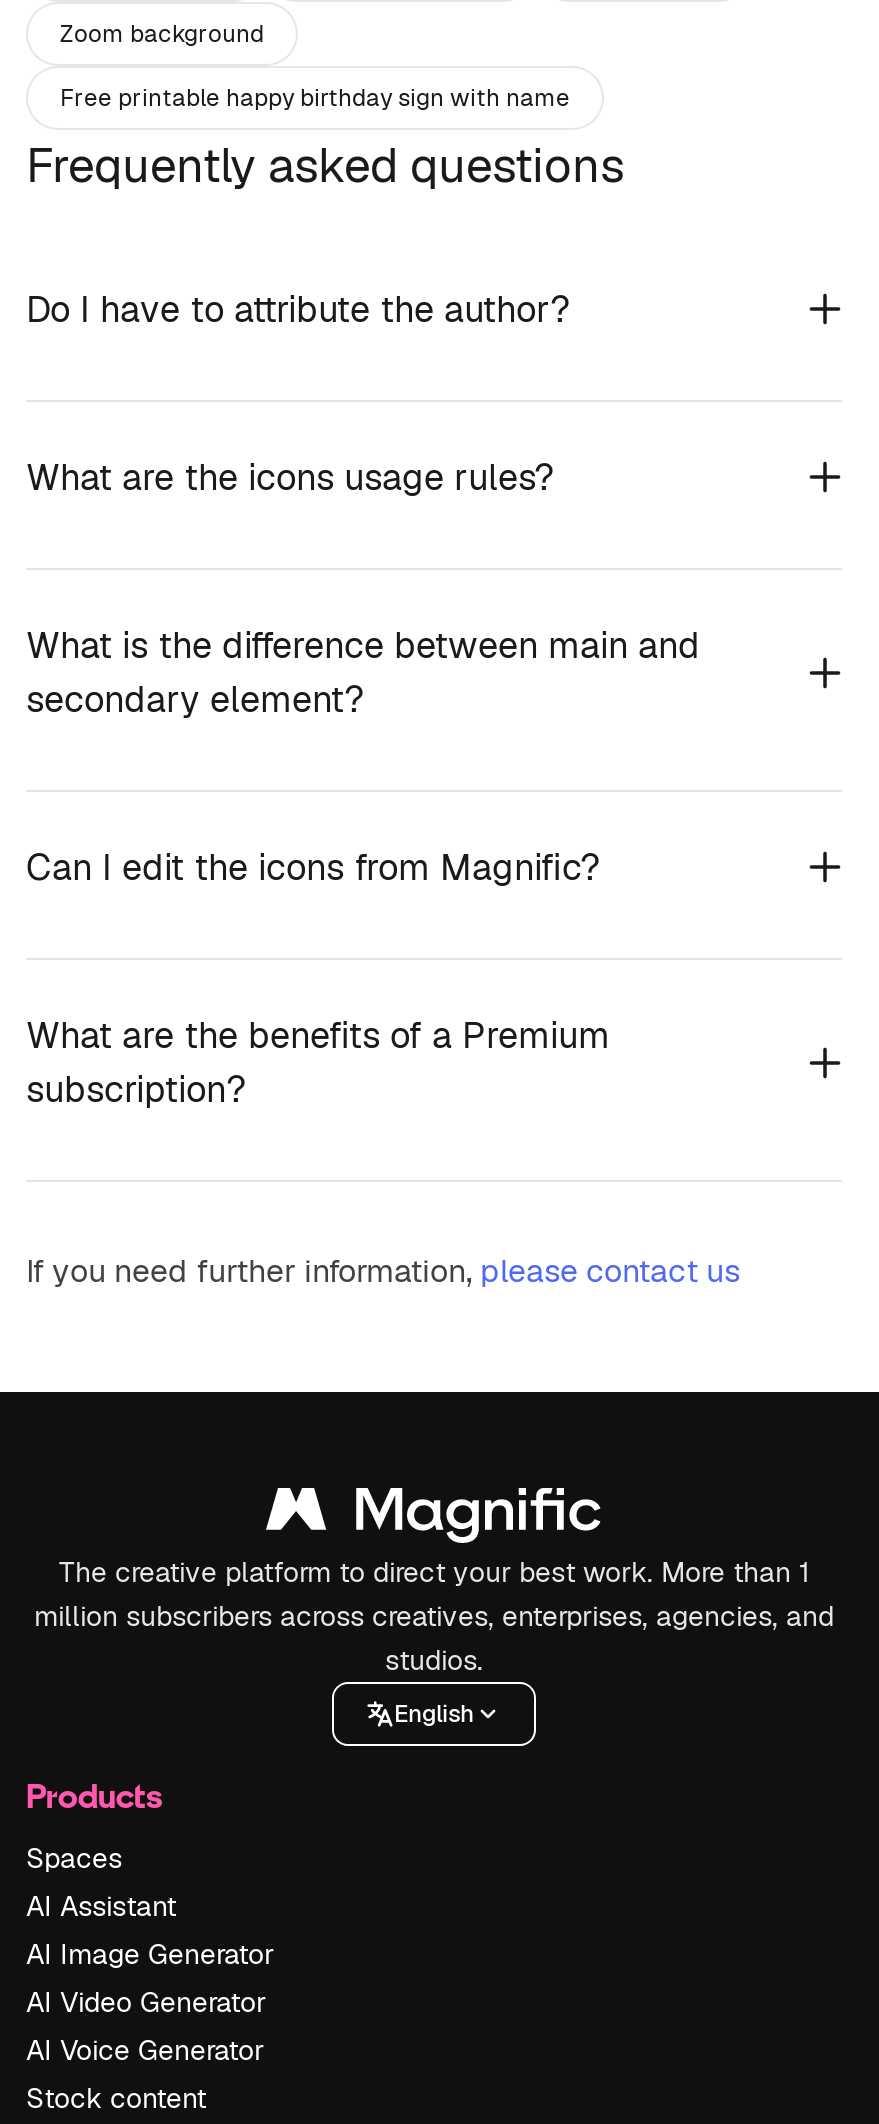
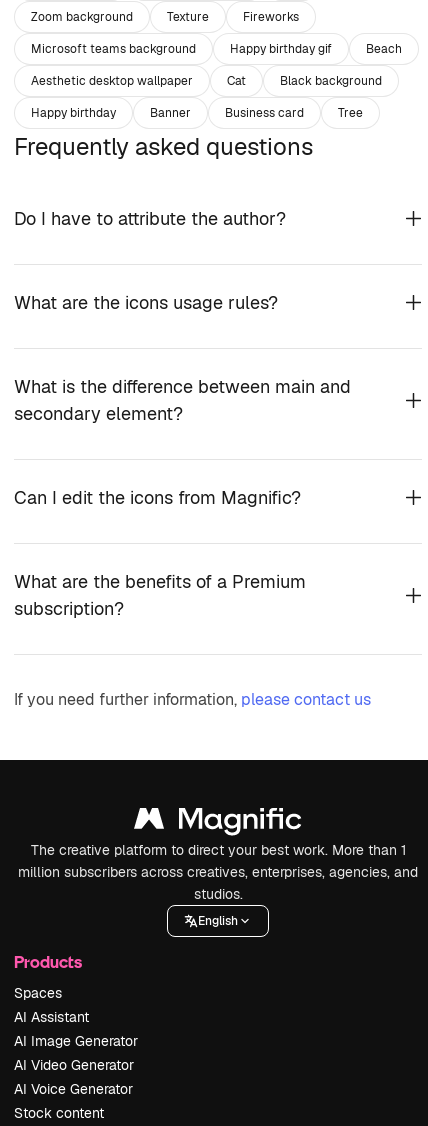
- Free printable happy birthday sign with name
+ Texture
+ Fireworks
+ Microsoft teams background
+ Happy birthday gif
+ Beach
+ Aesthetic desktop wallpaper
+ Cat
+ Black background
+ Happy birthday
+ Banner
+ Business card
+ Tree
